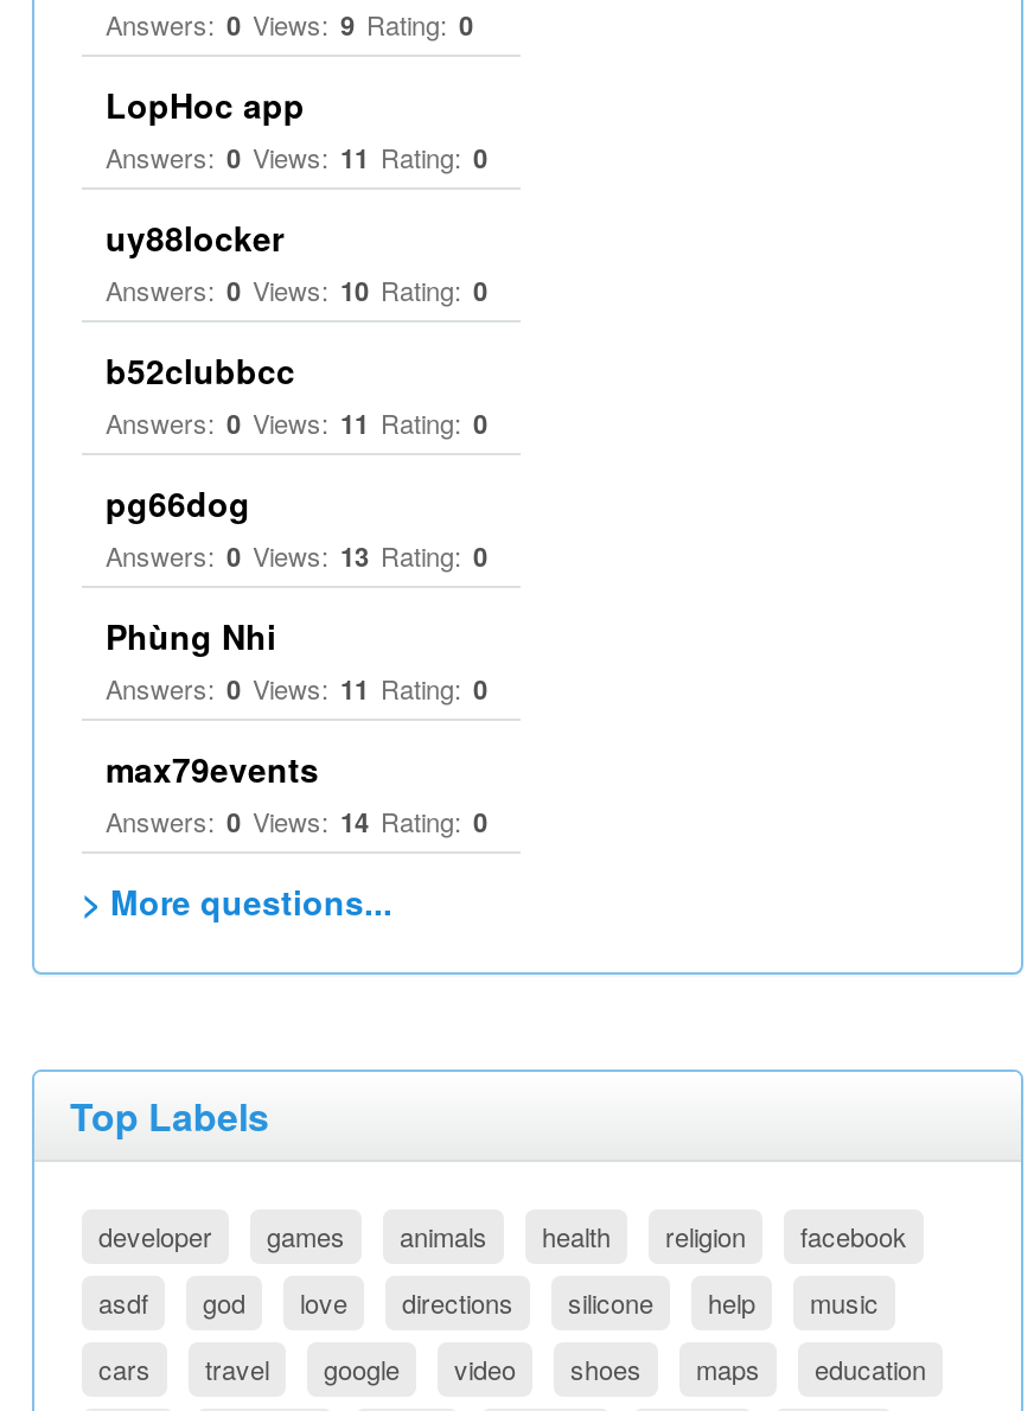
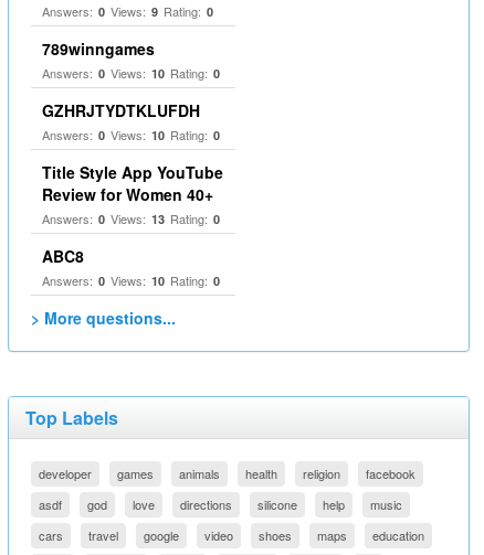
- LopHoc app
- Answers: 0 Views: 11 Rating: 0
- uy88locker
+ 789winngames

- b52clubbcc
- Answers: 0 Views: 11 Rating: 0
+ GZHRJTYDTKLUFDH
+ Answers: 0 Views: 10 Rating: 0

- pg66dog
+ Title Style App YouTube
+ Review for Women 40+

- Phùng Nhi
- Answers: 0 Views: 11 Rating: 0
- max79events
- Answers: 0 Views: 14 Rating: 0
+ ABC8
+ Answers: 0 Views: 10 Rating: 0
